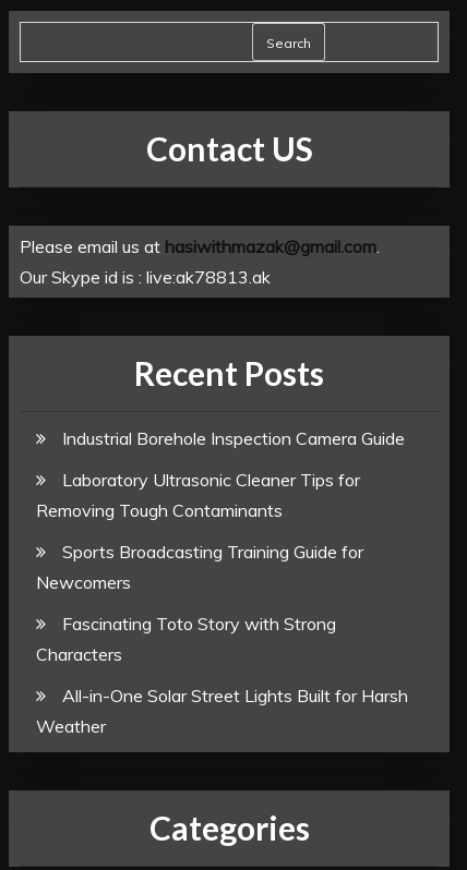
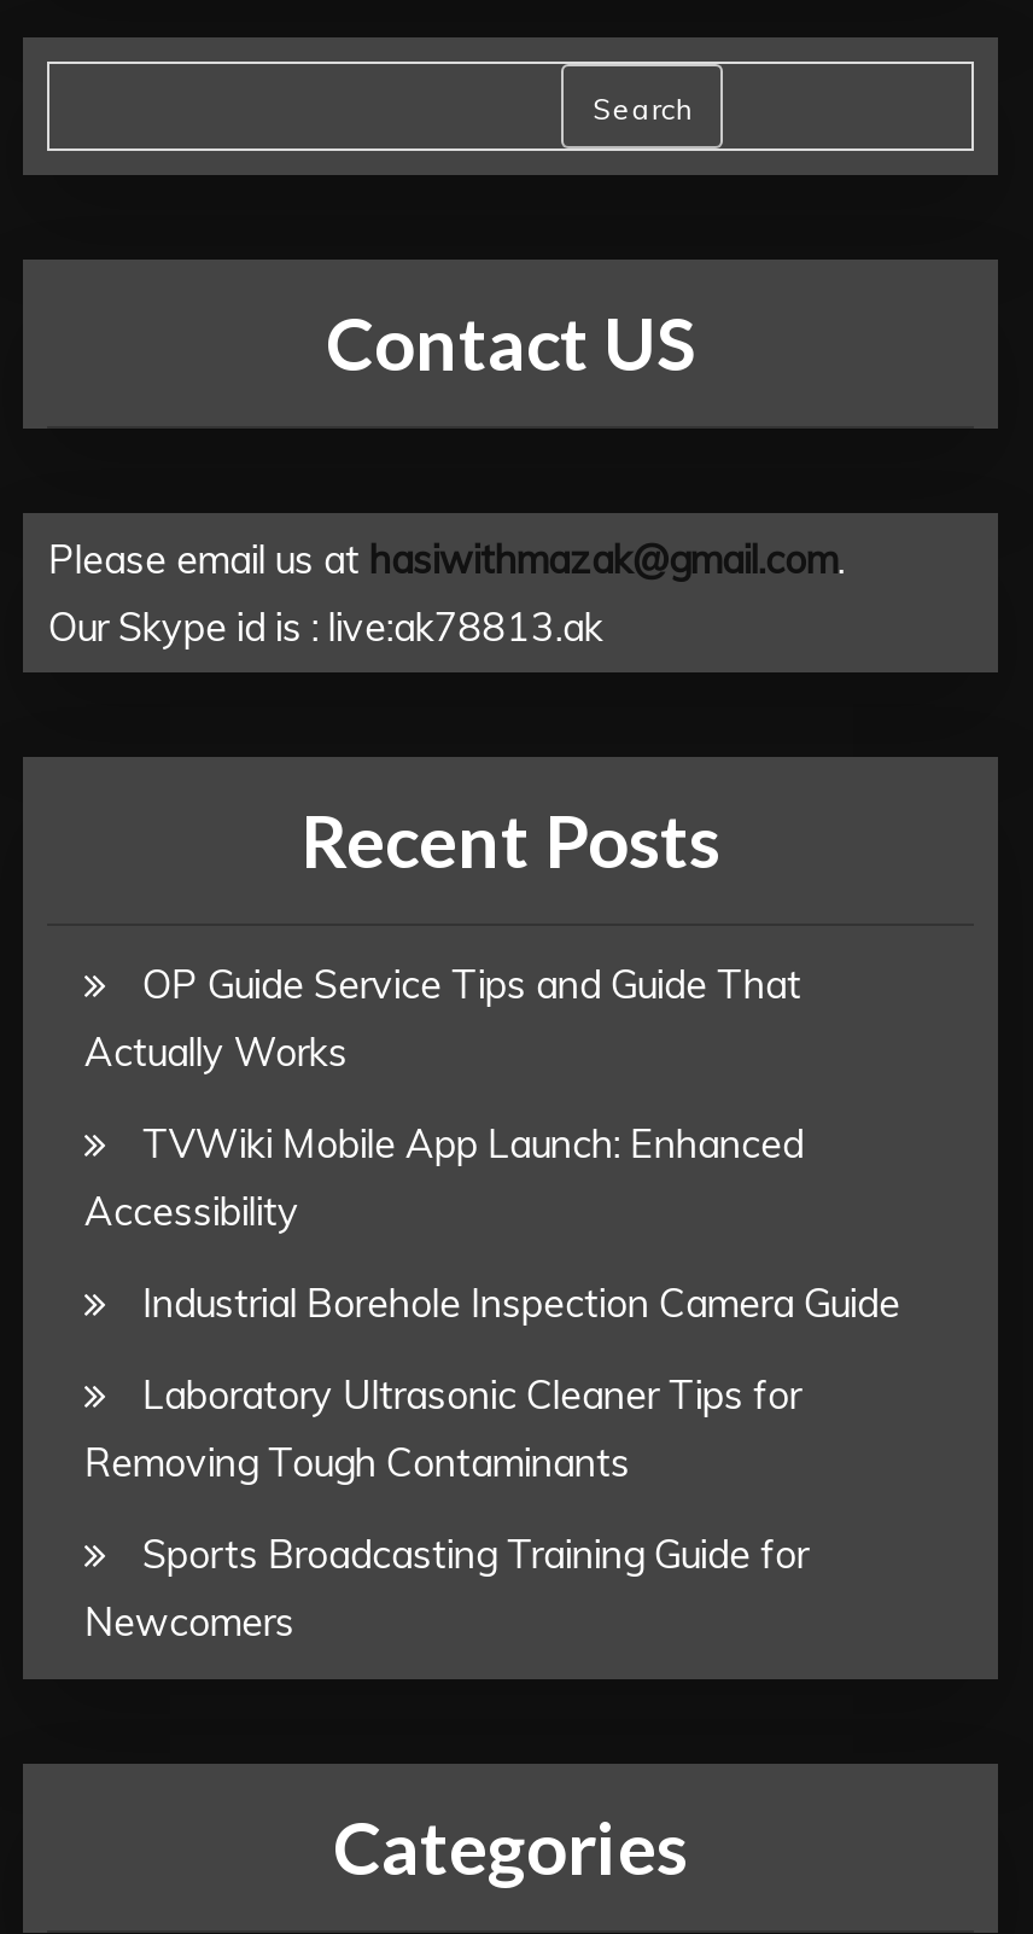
+ OP Guide Service Tips and Guide That
+ Actually Works
+ TVWiki Mobile App Launch: Enhanced
+ Accessibility

moved down: Industrial Borehole Inspection Camera Guide | Laboratory Ultrasonic Cleaner Tips for | Removing Tough Contaminants | Sports Broadcasting Training Guide for | Newcomers

- Fascinating Toto Story with Strong
- Characters
- All-in-One Solar Street Lights Built for Harsh
- Weather
